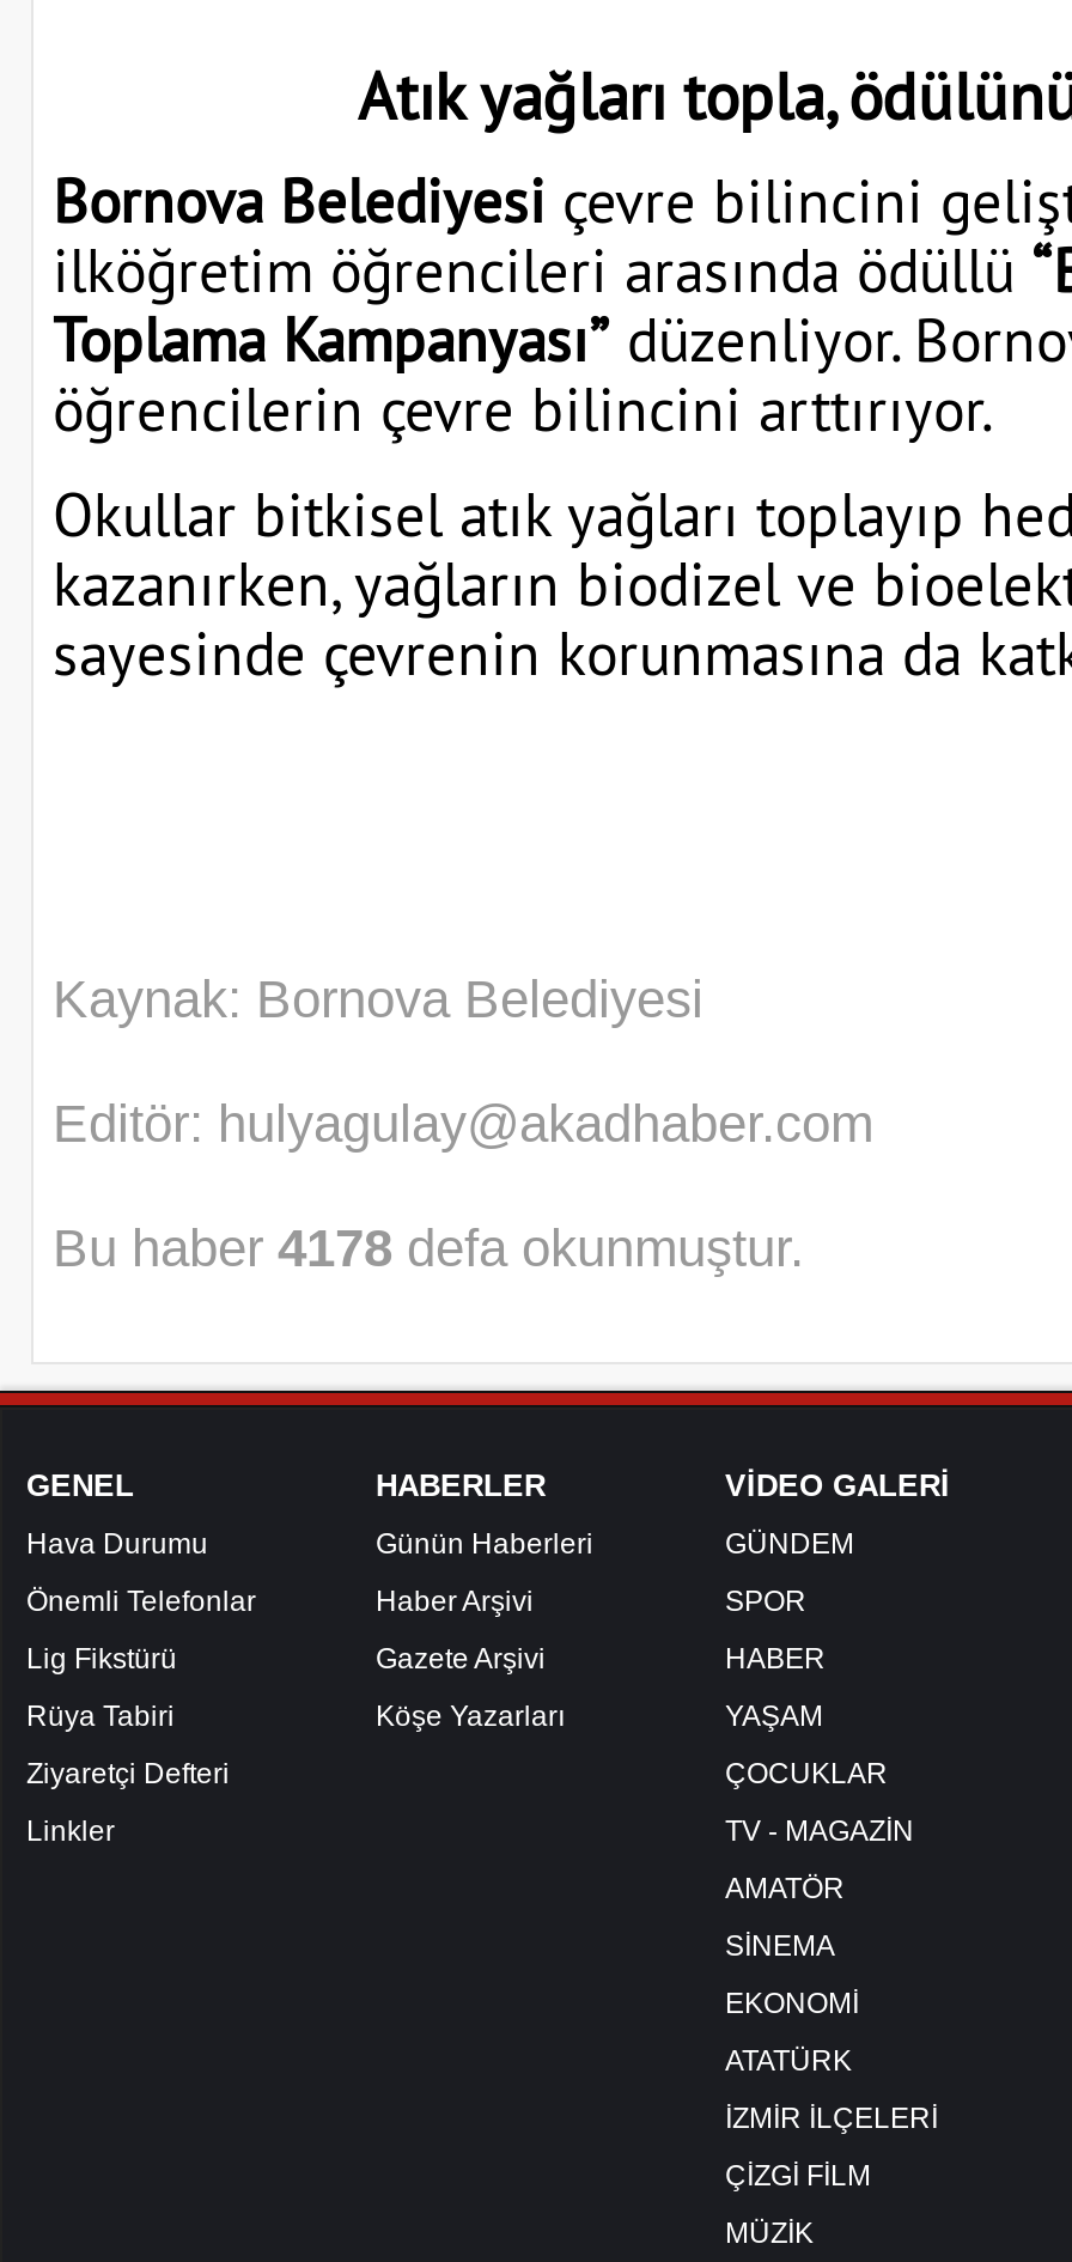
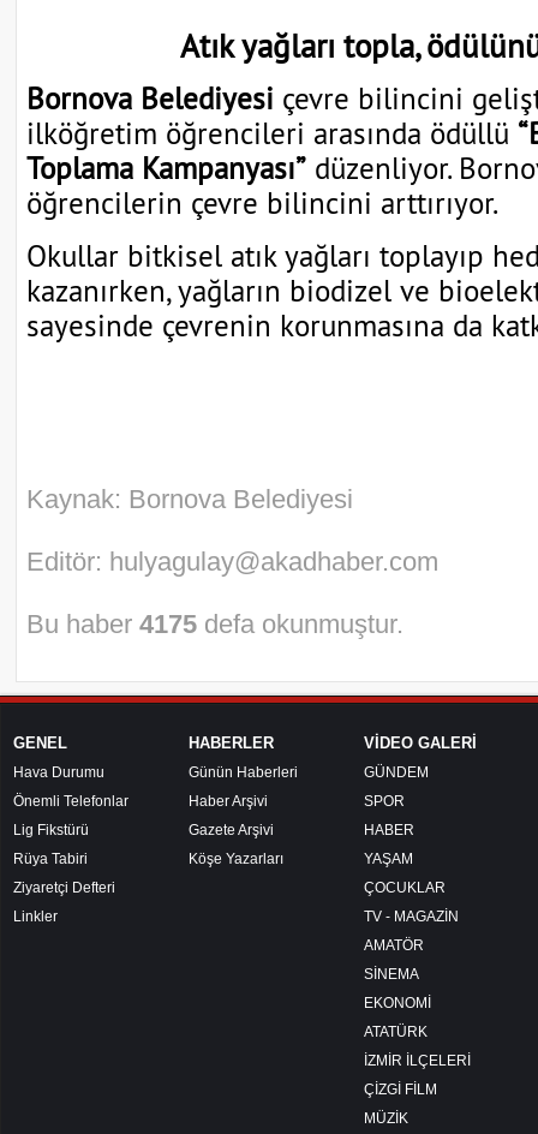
- Bu haber 4178 defa okunmuştur.
+ Bu haber 4175 defa okunmuştur.
